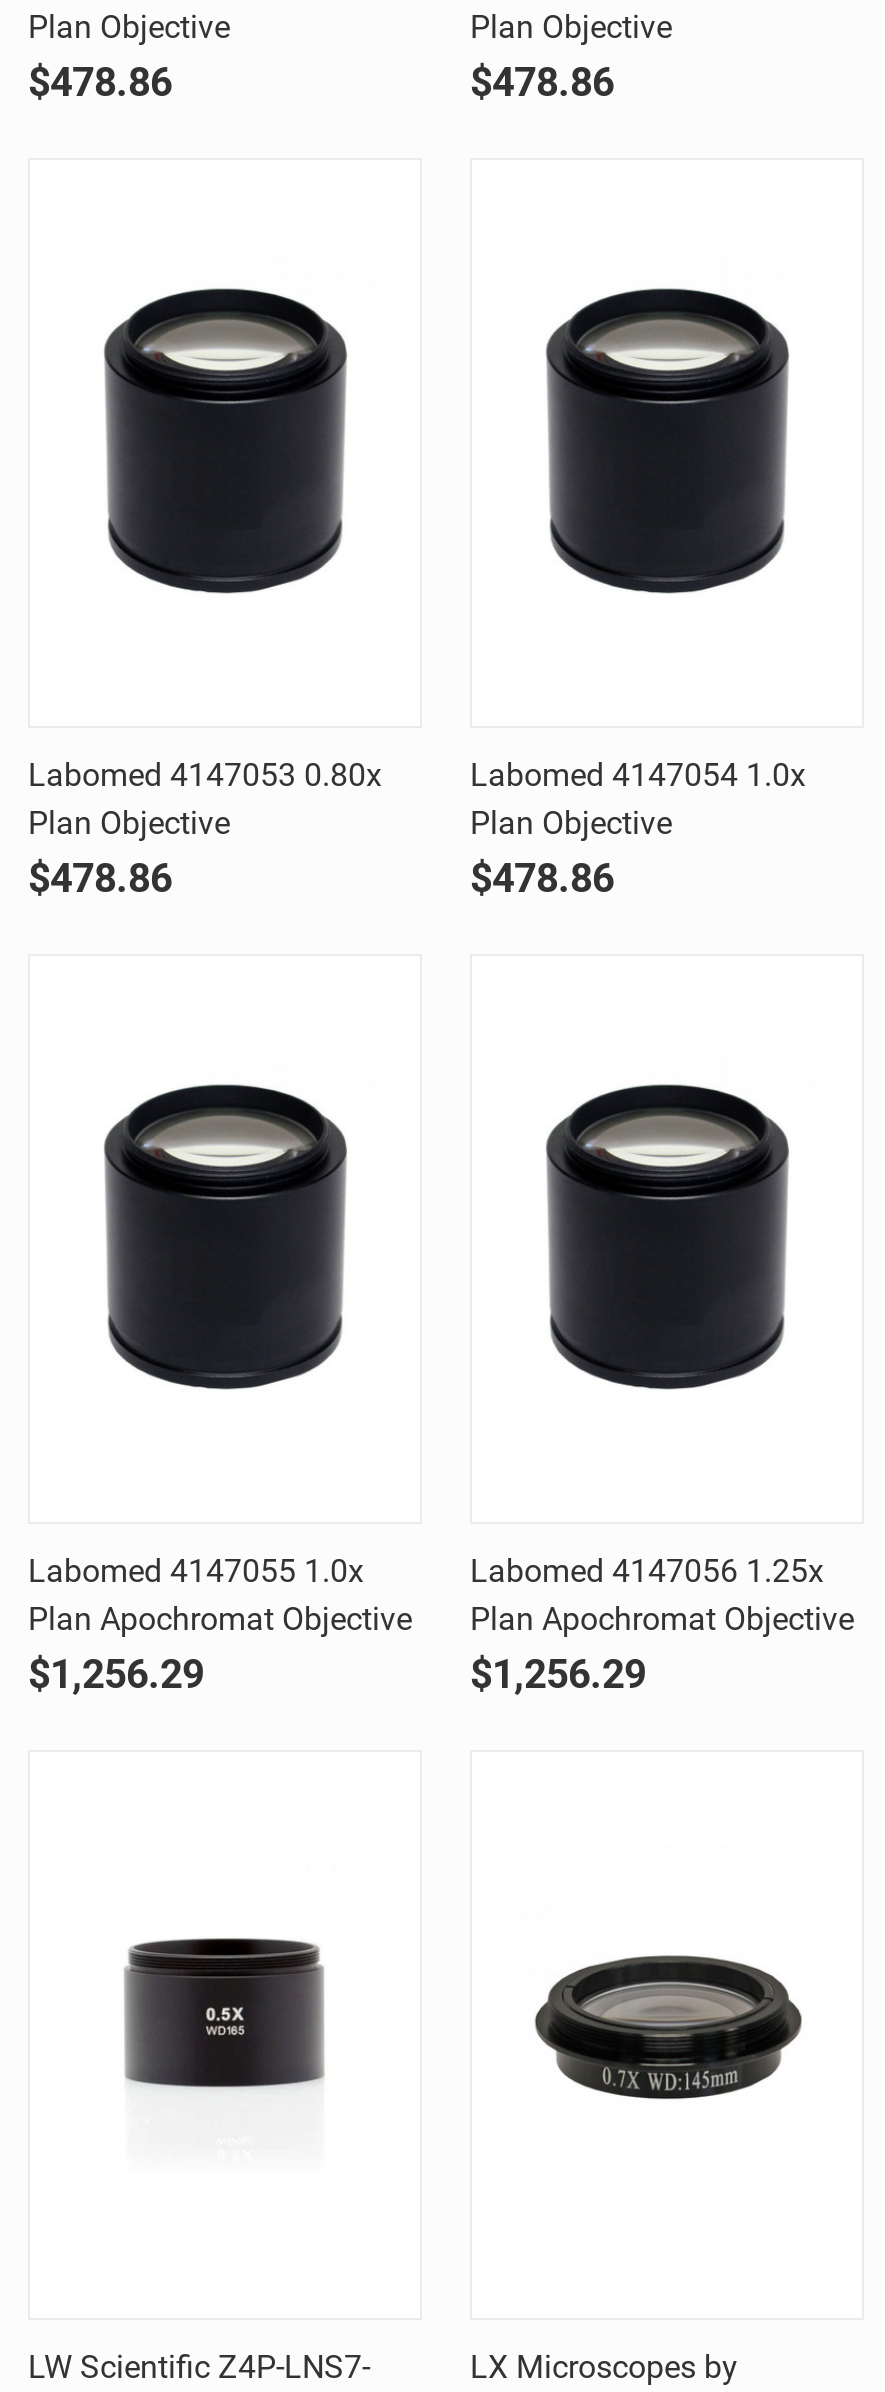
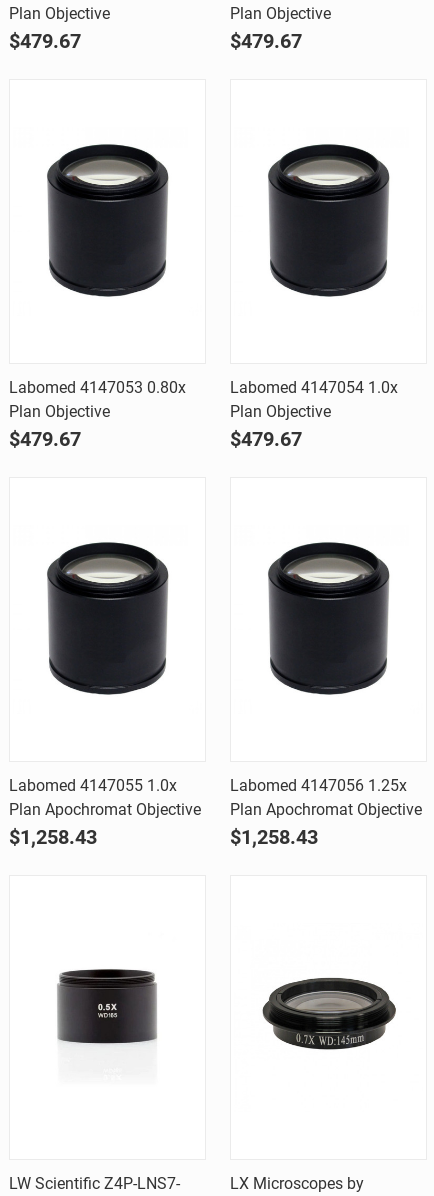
- $478.86
+ $479.67

- $478.86
+ $479.67

- $478.86
+ $479.67

- $478.86
+ $479.67

- $1,256.29
+ $1,258.43

- $1,256.29
+ $1,258.43
